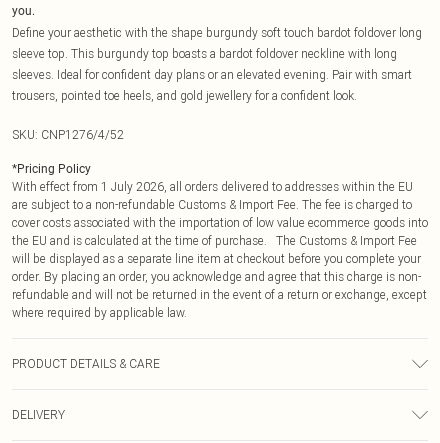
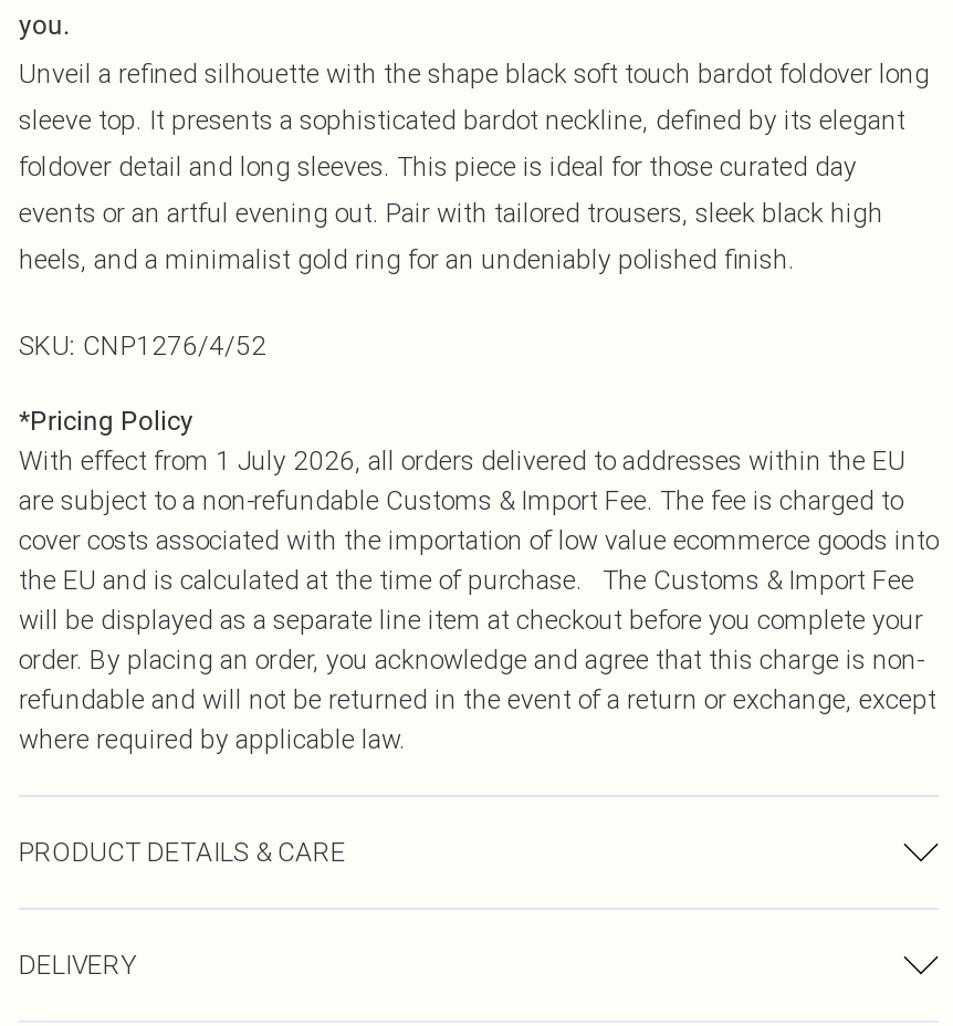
- Define your aesthetic with the shape burgundy soft touch bardot foldover long
- sleeve top. This burgundy top boasts a bardot foldover neckline with long
- sleeves. Ideal for confident day plans or an elevated evening. Pair with smart
- trousers, pointed toe heels, and gold jewellery for a confident look.
+ Unveil a refined silhouette with the shape black soft touch bardot foldover long
+ sleeve top. It presents a sophisticated bardot neckline, defined by its elegant
+ foldover detail and long sleeves. This piece is ideal for those curated day
+ events or an artful evening out. Pair with tailored trousers, sleek black high
+ heels, and a minimalist gold ring for an undeniably polished finish.
